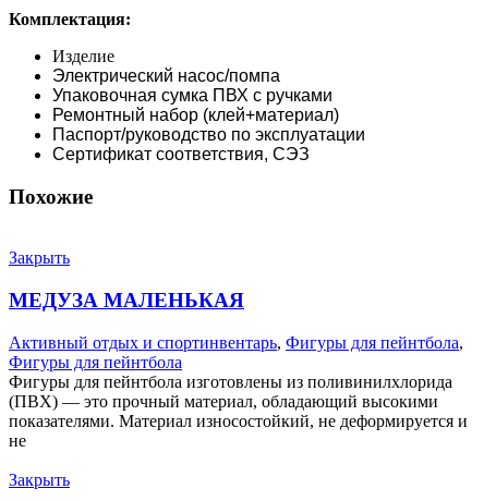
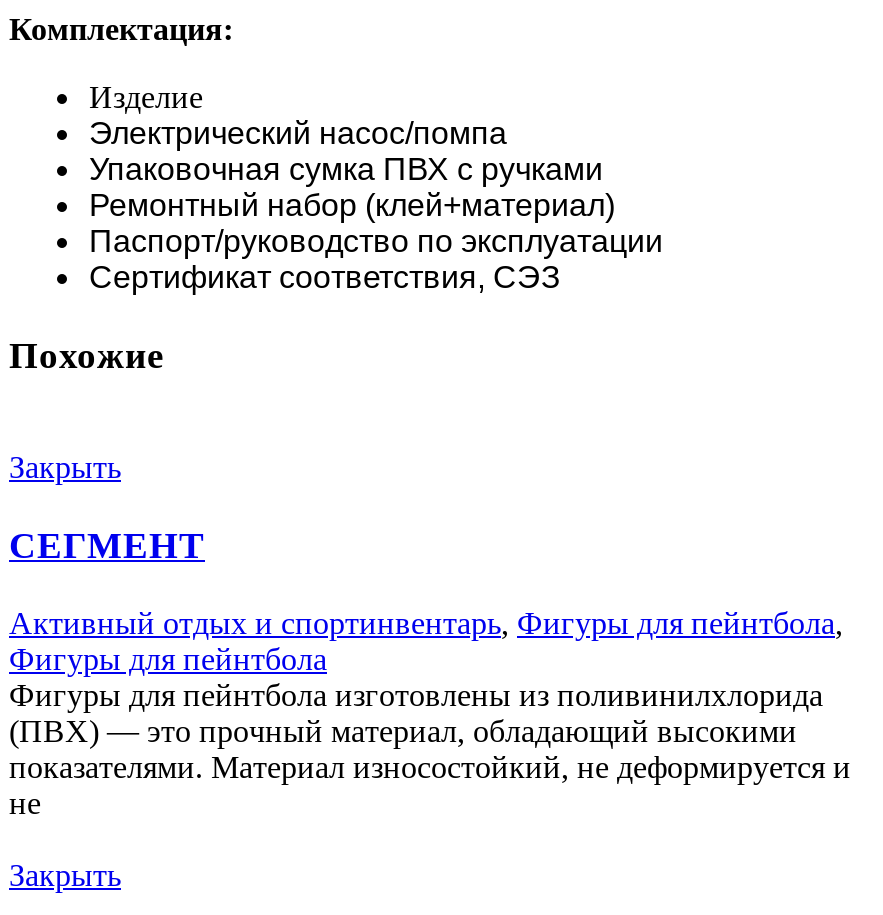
- МЕДУЗА МАЛЕНЬКАЯ
+ СЕГМЕНТ
